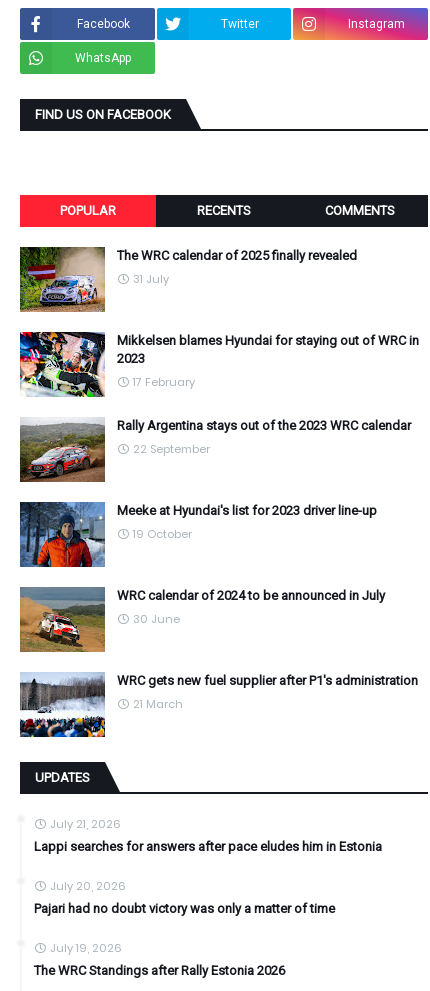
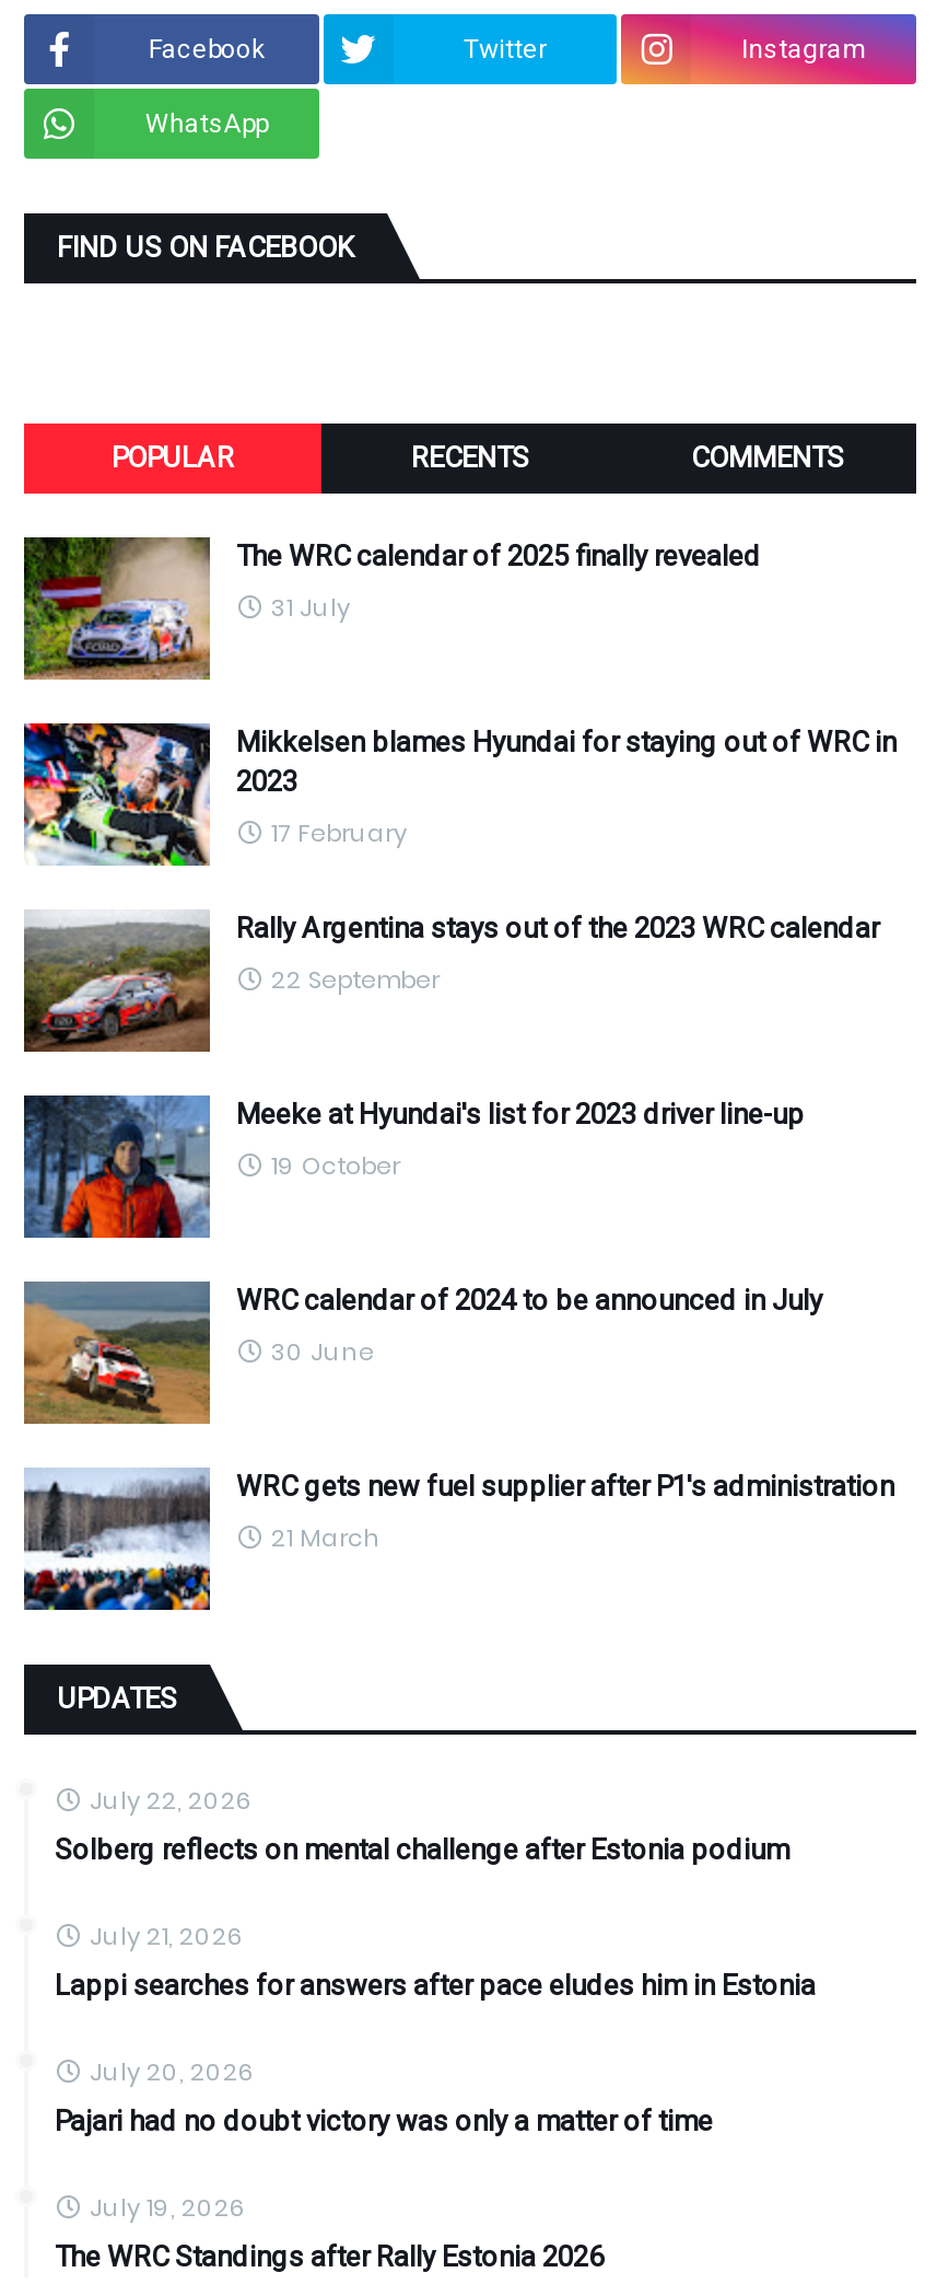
+ July 22, 2026
+ Solberg reflects on mental challenge after Estonia podium
